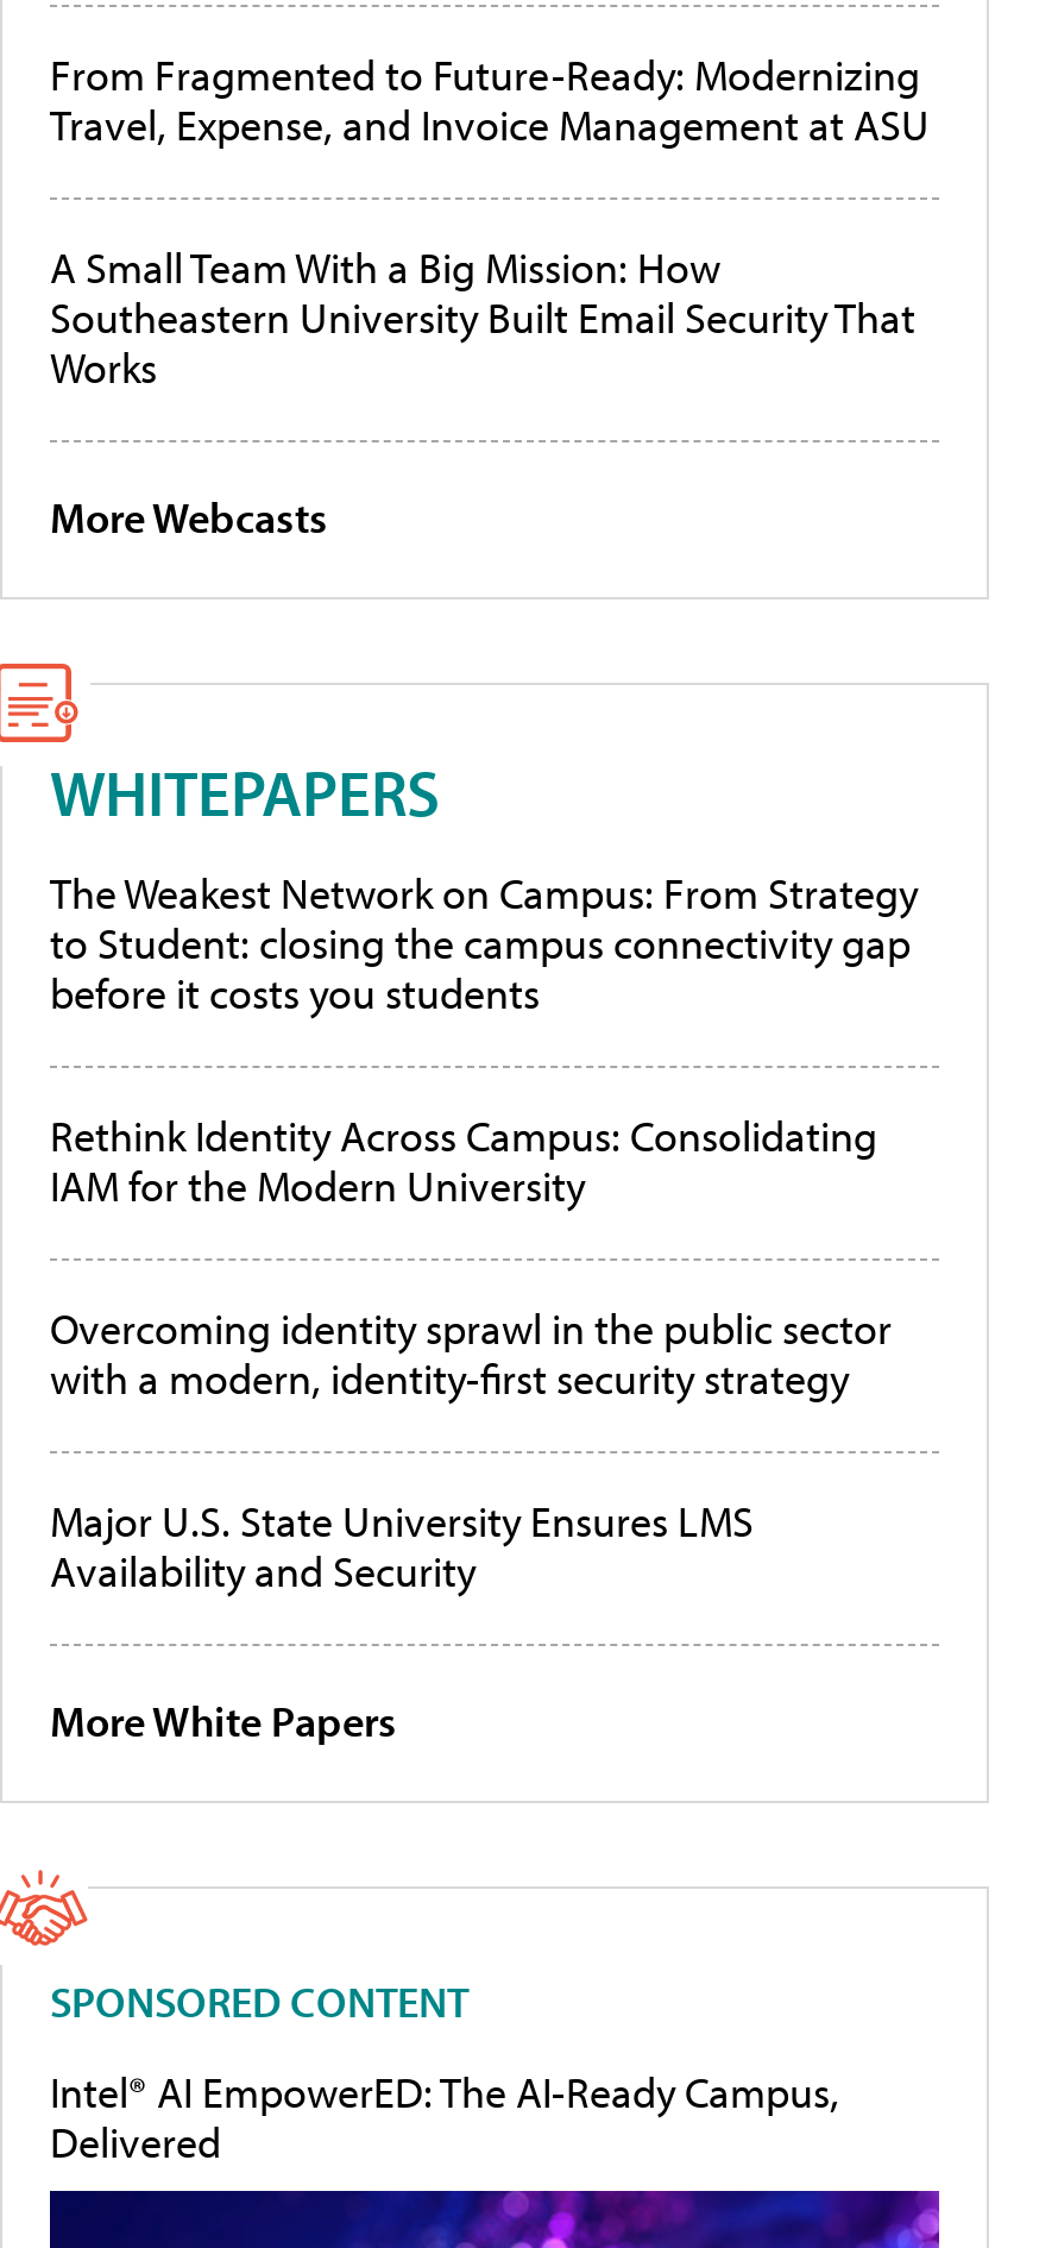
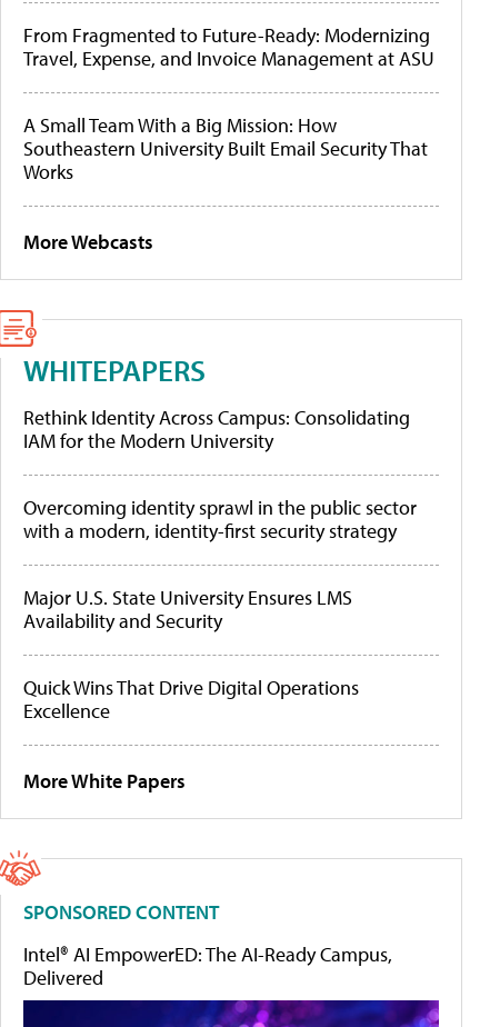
- The Weakest Network on Campus: From Strategy
- to Student: closing the campus connectivity gap
- before it costs you students

moved up: Rethink Identity Across Campus: Consolidating | IAM for the Modern University | Overcoming identity sprawl in the public sector | with a modern, identity-first security strategy | Major U.S. State University Ensures LMS | Availability and Security

+ Quick Wins That Drive Digital Operations
+ Excellence
